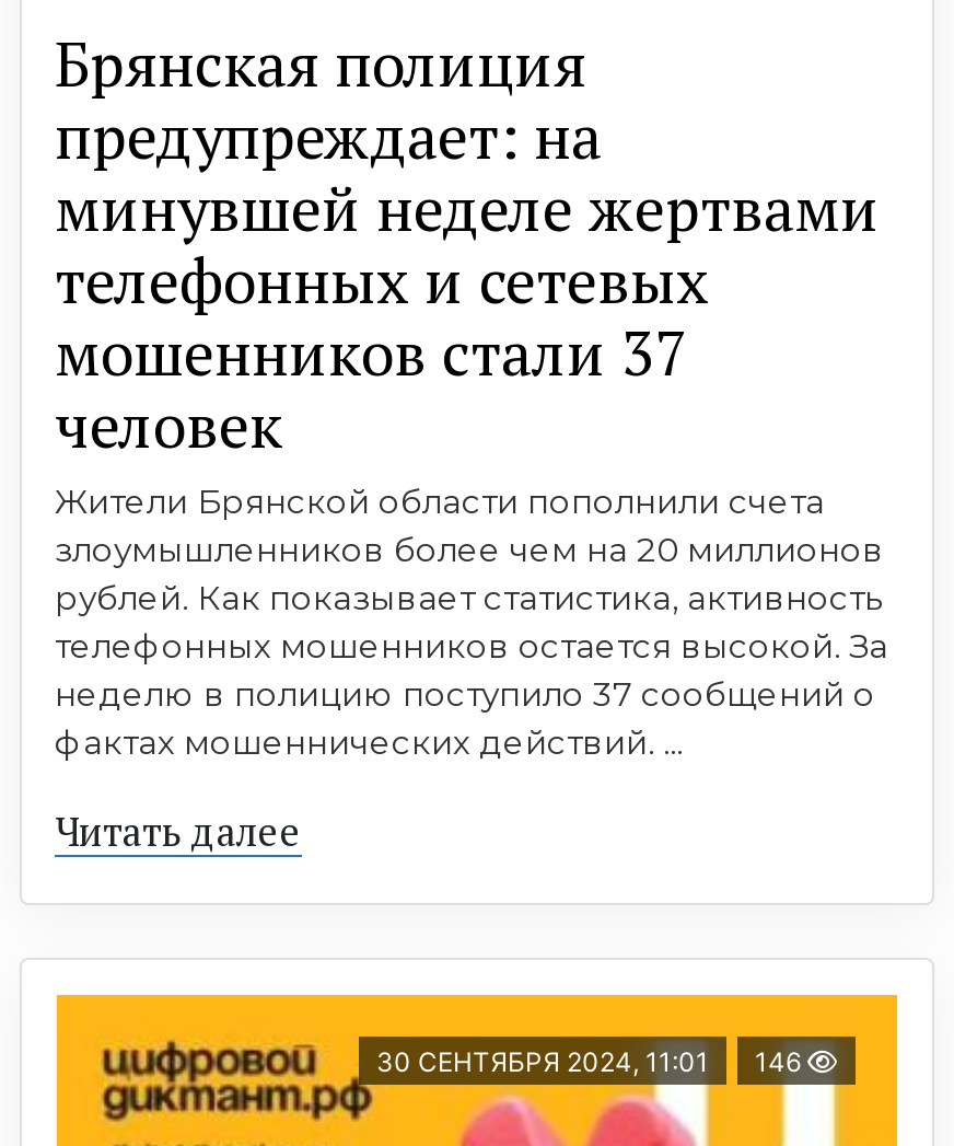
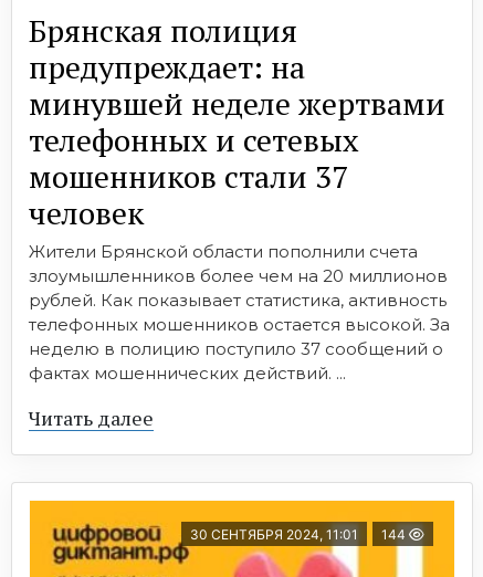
- 30 СЕНТЯБРЯ 2024, 11:01 146
+ 30 СЕНТЯБРЯ 2024, 11:01 144
